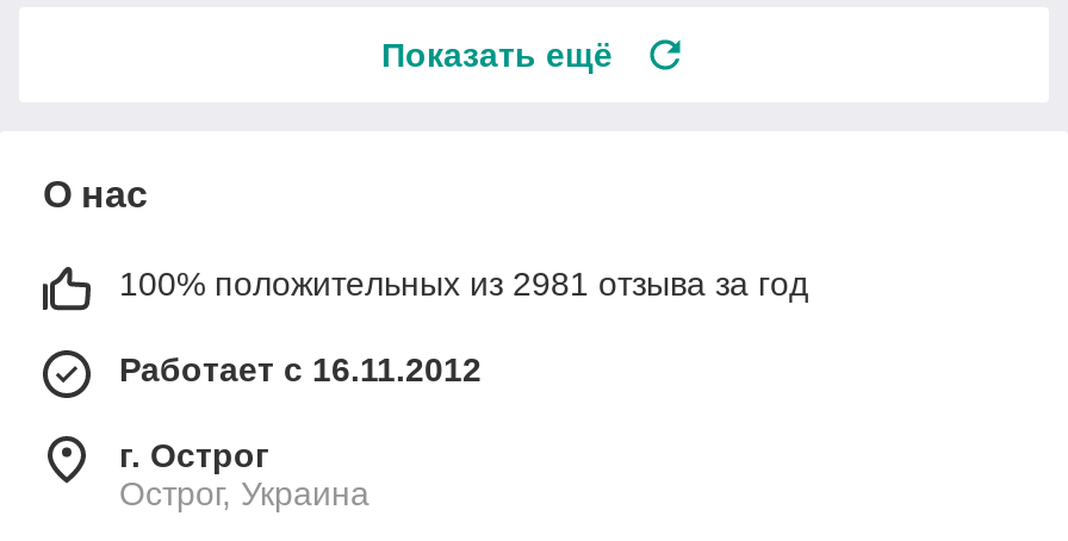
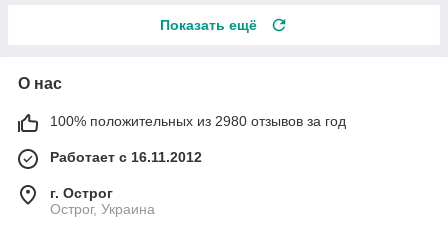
- 100% положительных из 2981 отзыва за год
+ 100% положительных из 2980 отзывов за год
